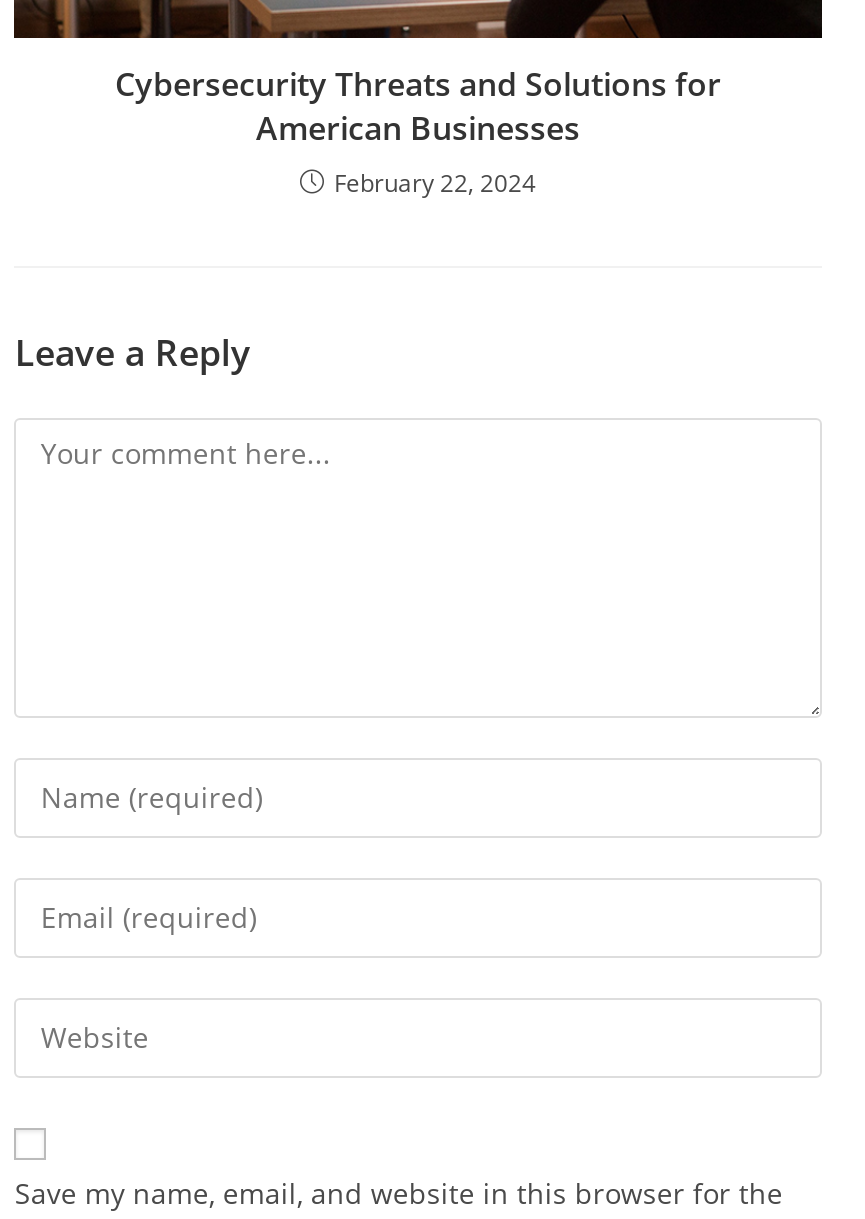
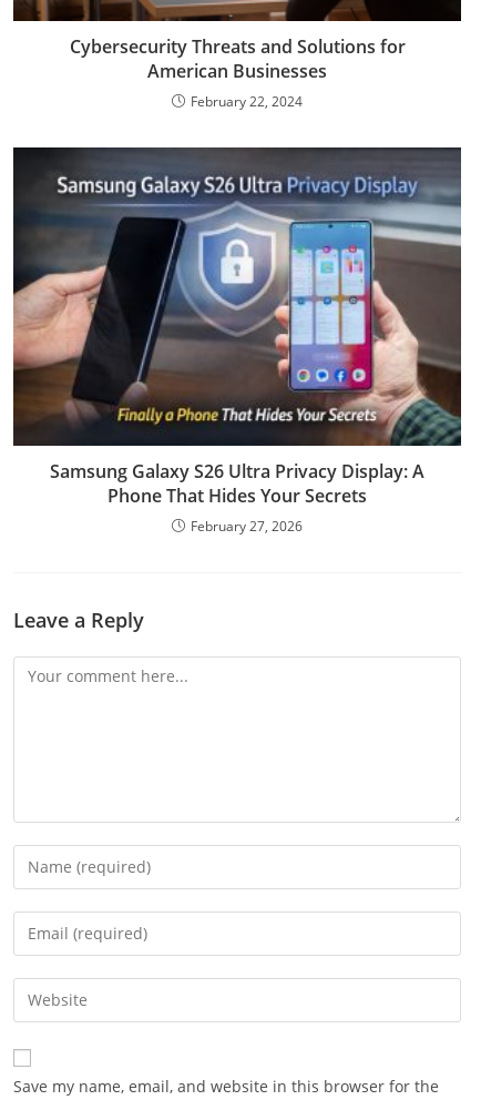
+ [image]
+ Samsung Galaxy S26 Ultra Privacy Display: A
+ Phone That Hides Your Secrets
+ February 27, 2026
